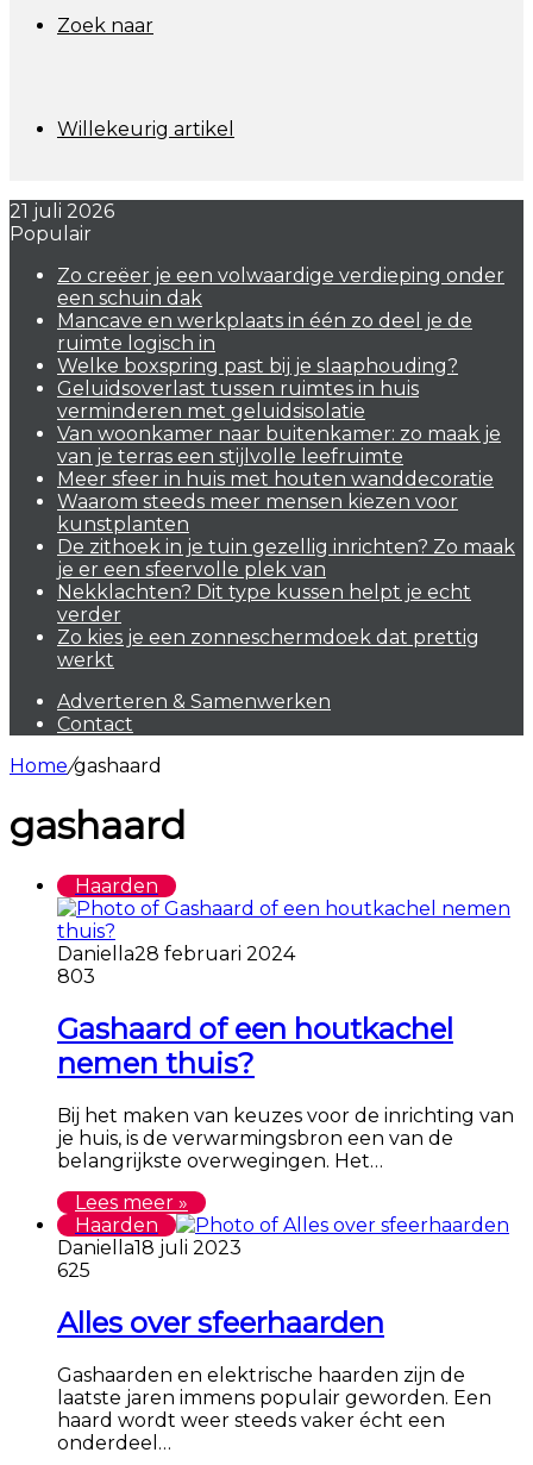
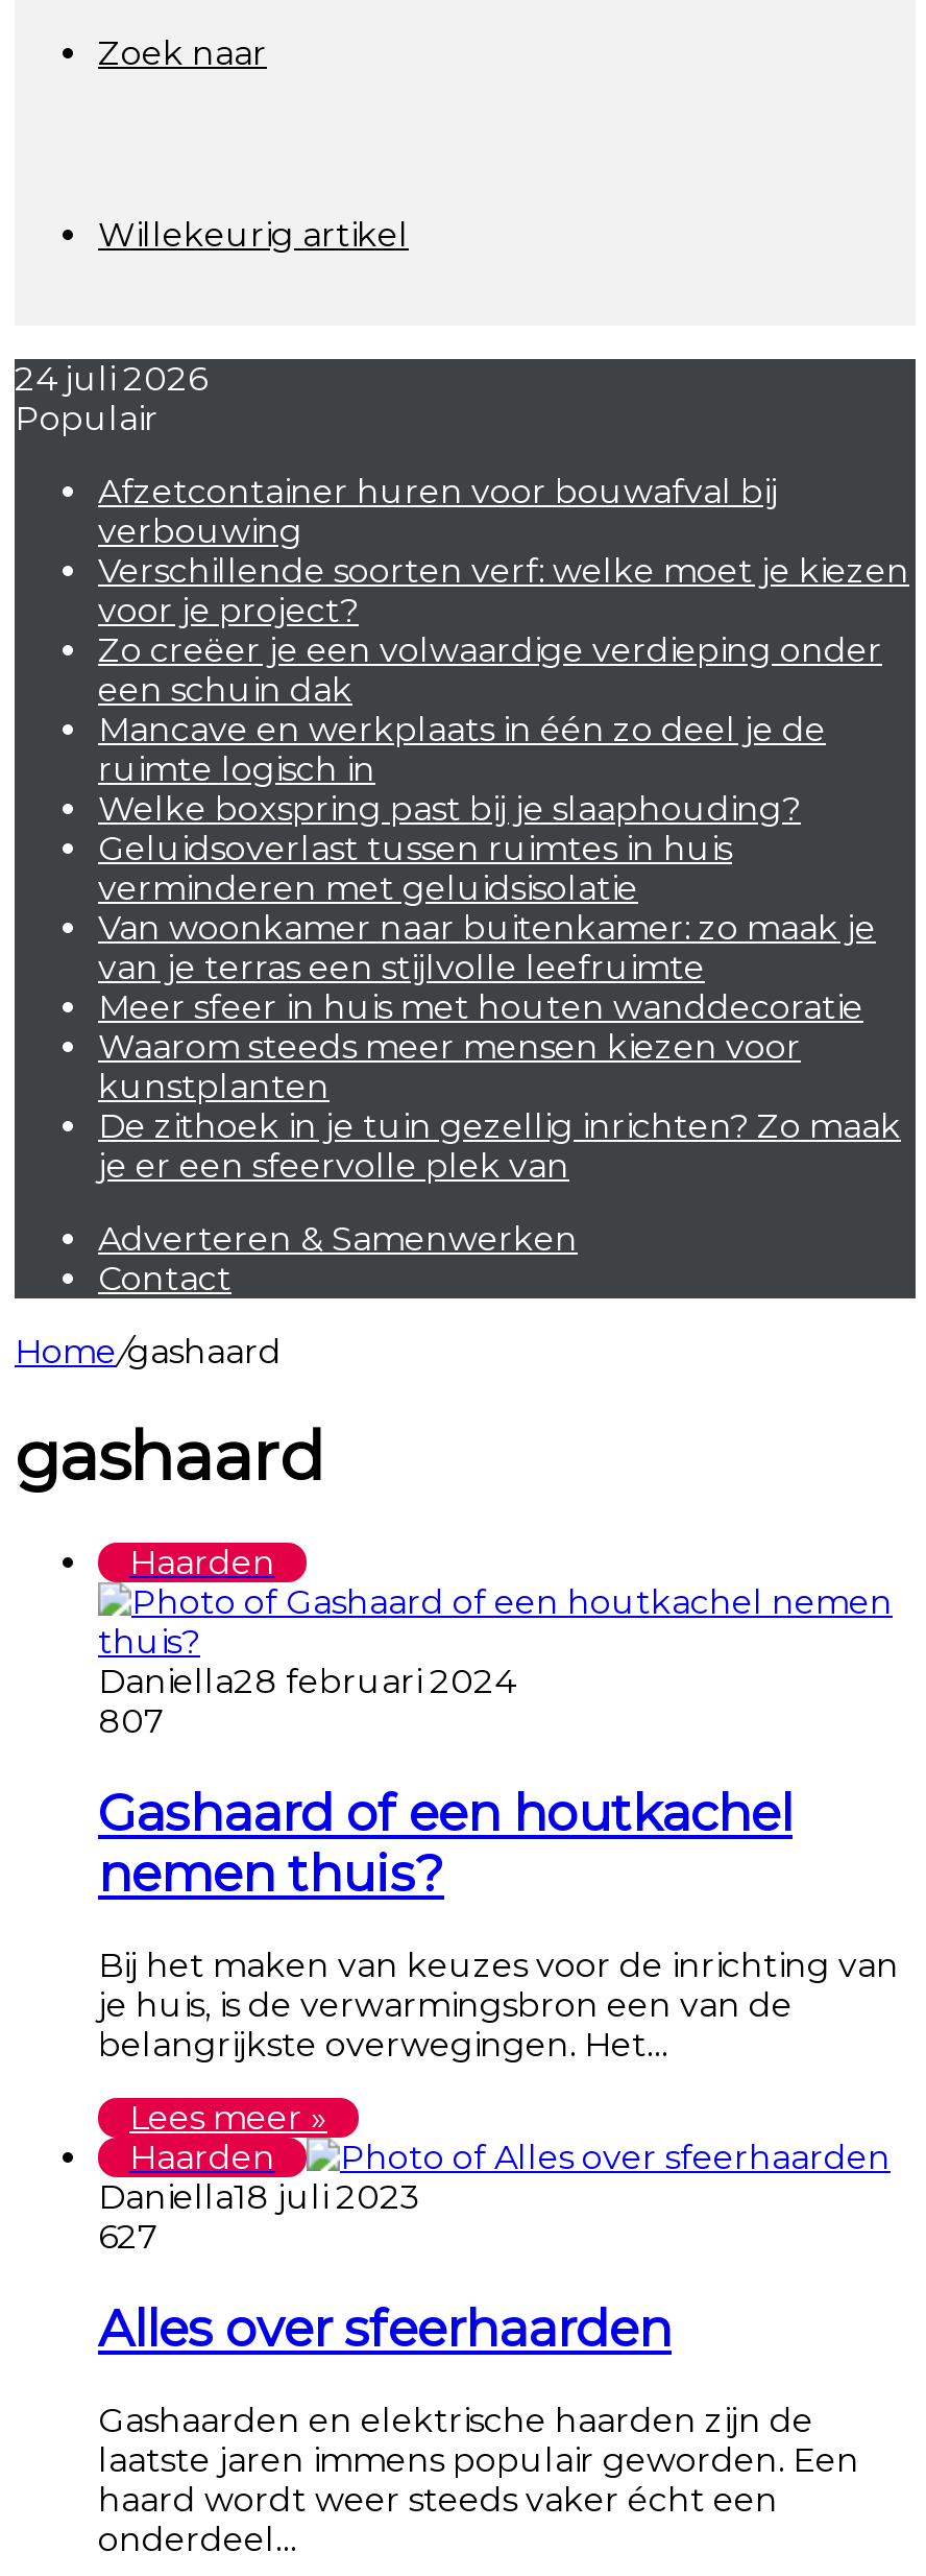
- 21 juli 2026
+ 24 juli 2026

+ Afzetcontainer huren voor bouwafval bij
+ verbouwing
+ Verschillende soorten verf: welke moet je kiezen
+ voor je project?

moved down: Zo creëer je een volwaardige verdieping onder | een schuin dak | Mancave en werkplaats in één zo deel je de | ... | De zithoek in je tuin gezellig inrichten? Zo maak | je er een sfeervolle plek van

- Nekklachten? Dit type kussen helpt je echt
- verder
- Zo kies je een zonneschermdoek dat prettig
- werkt

- 803
+ 807

- 625
+ 627
